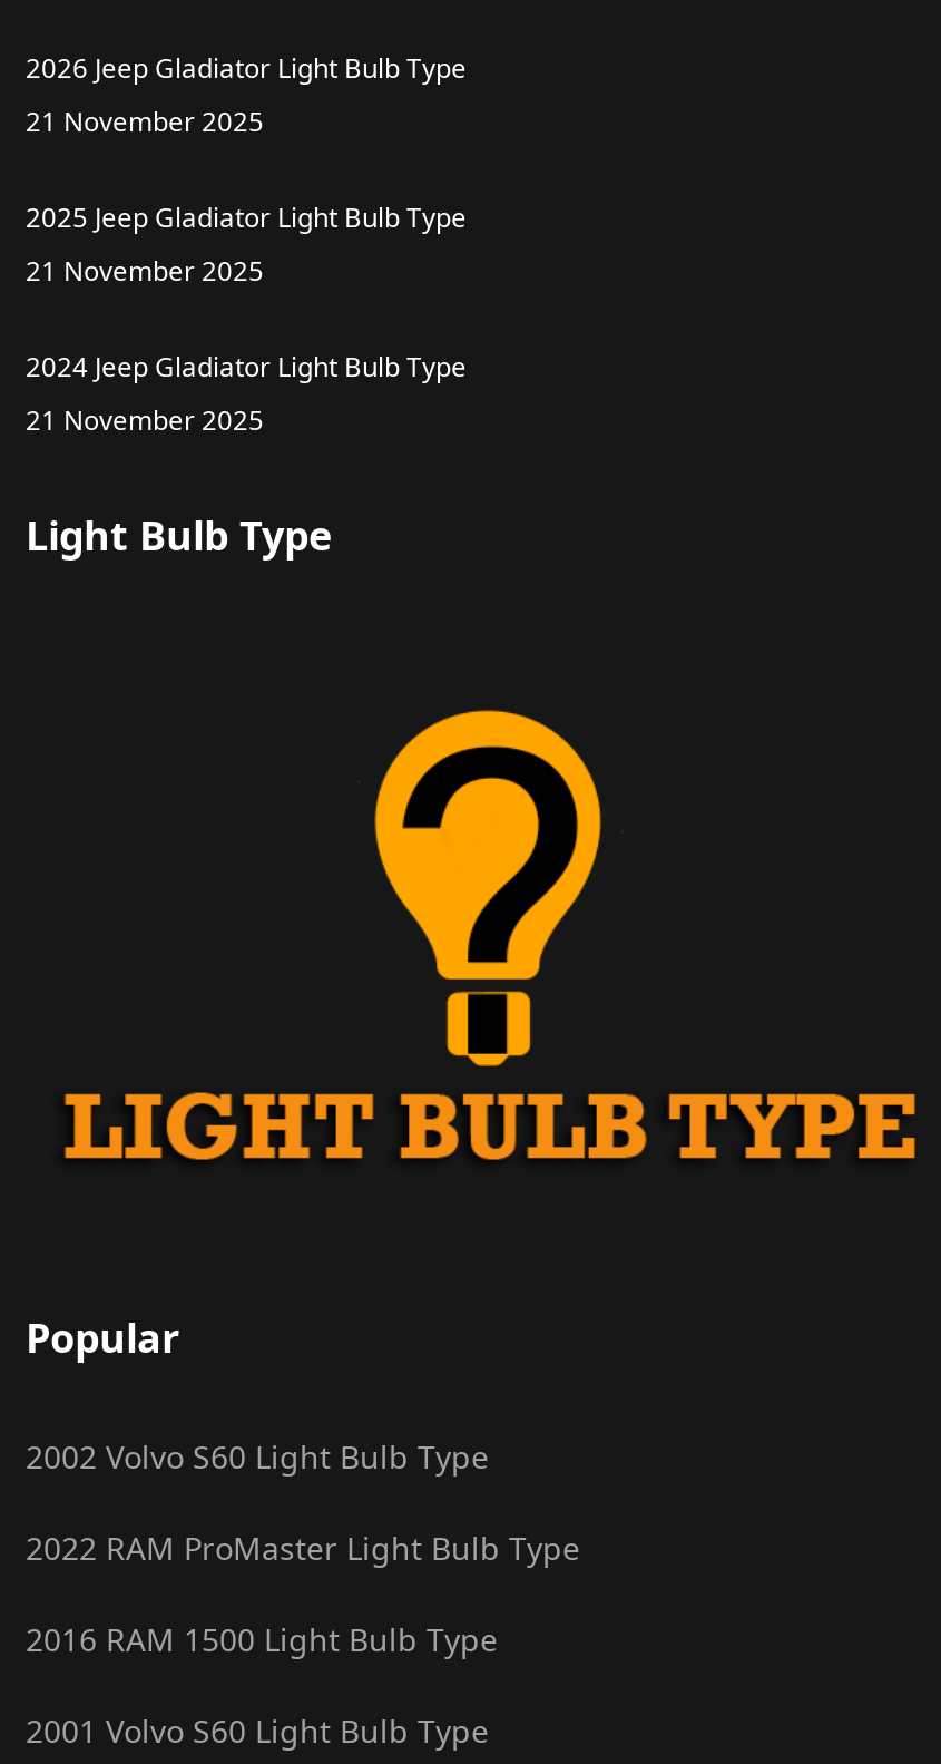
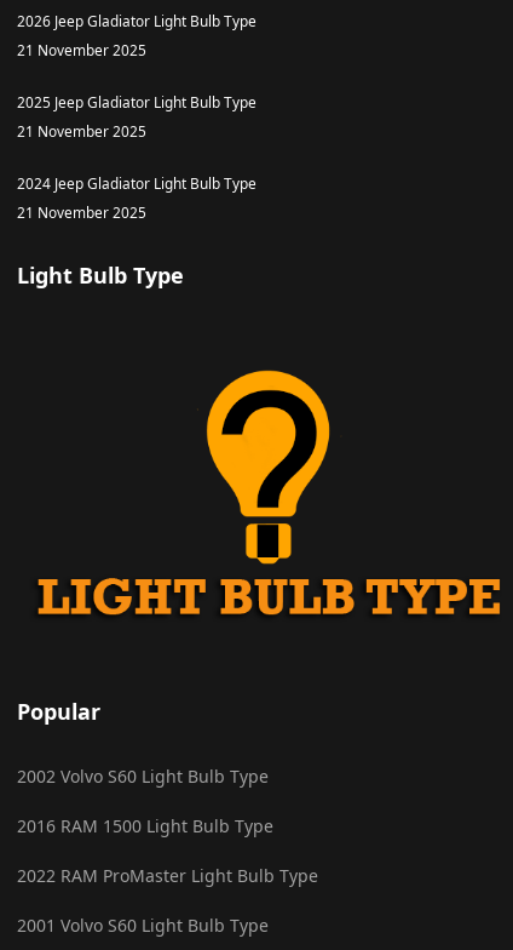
moved down: 2022 RAM ProMaster Light Bulb Type

moved up: 2016 RAM 1500 Light Bulb Type
